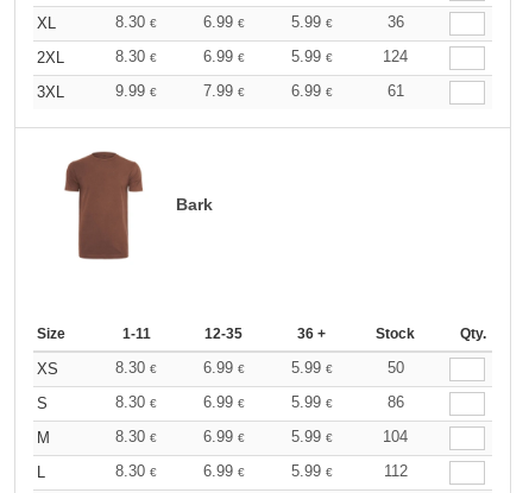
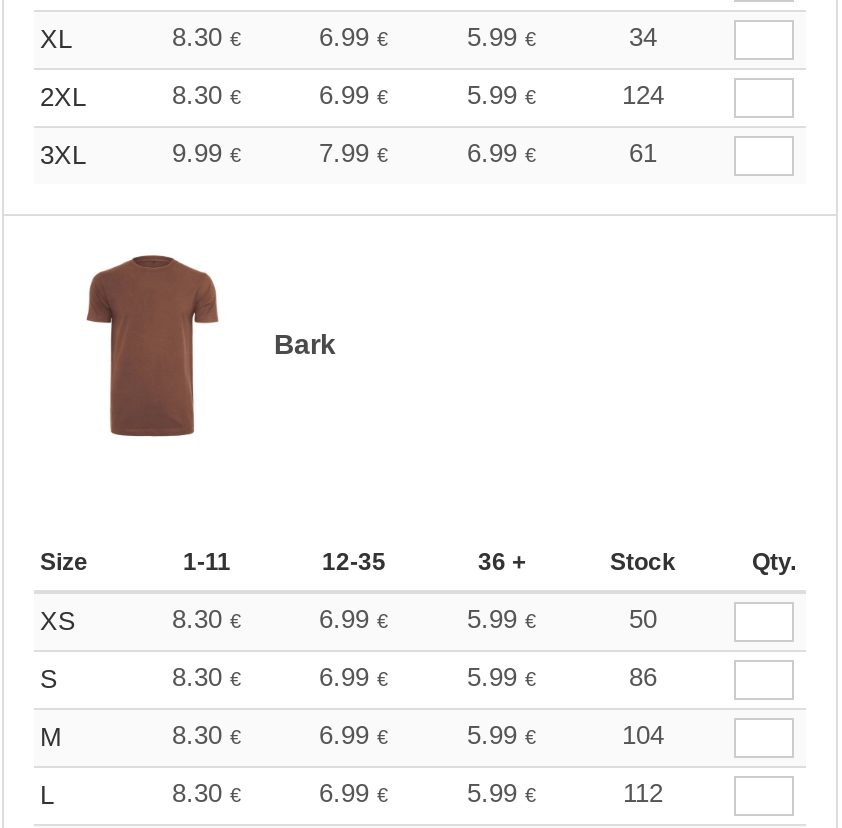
- 36
+ 34
